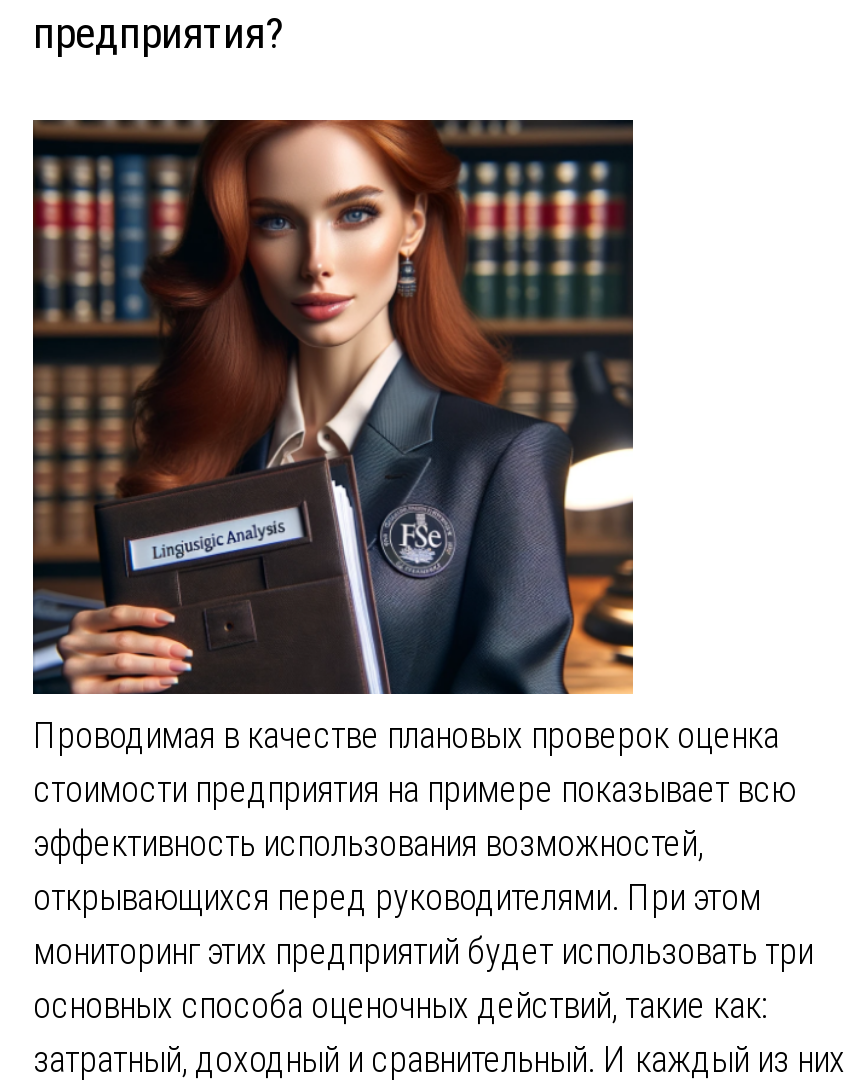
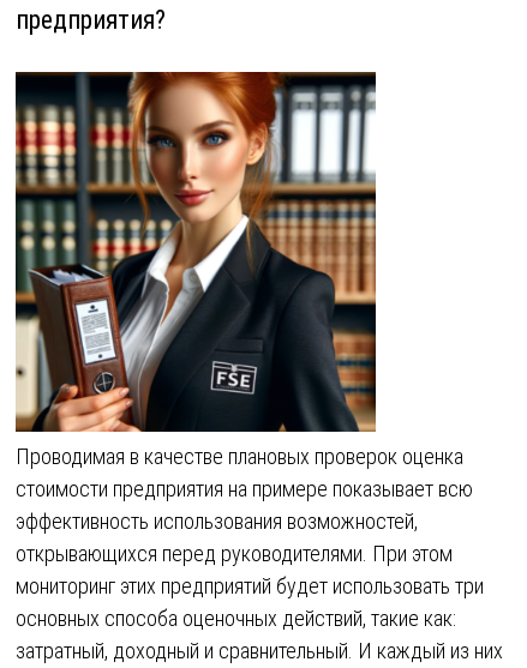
- [image]
+ [image]
